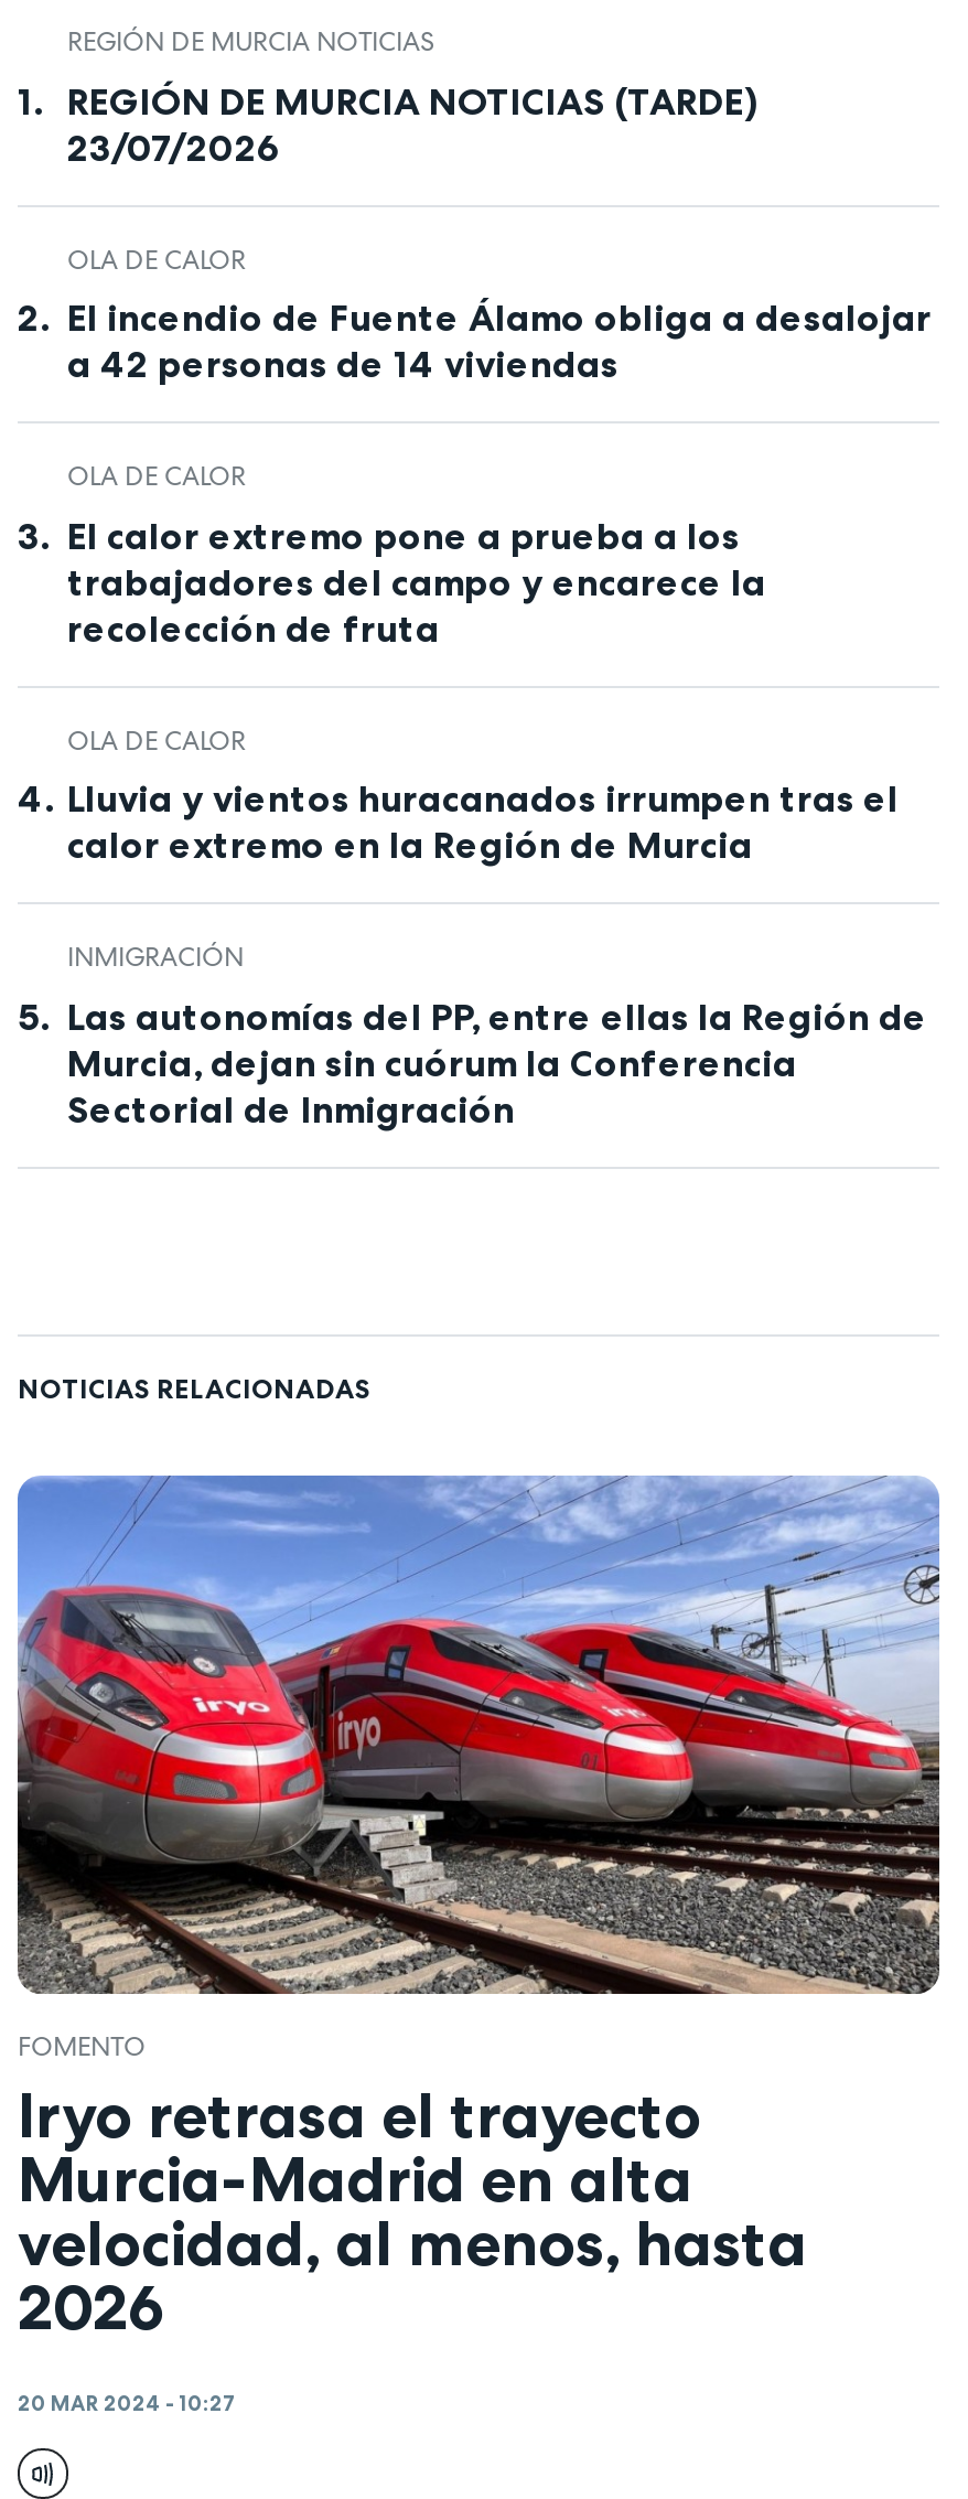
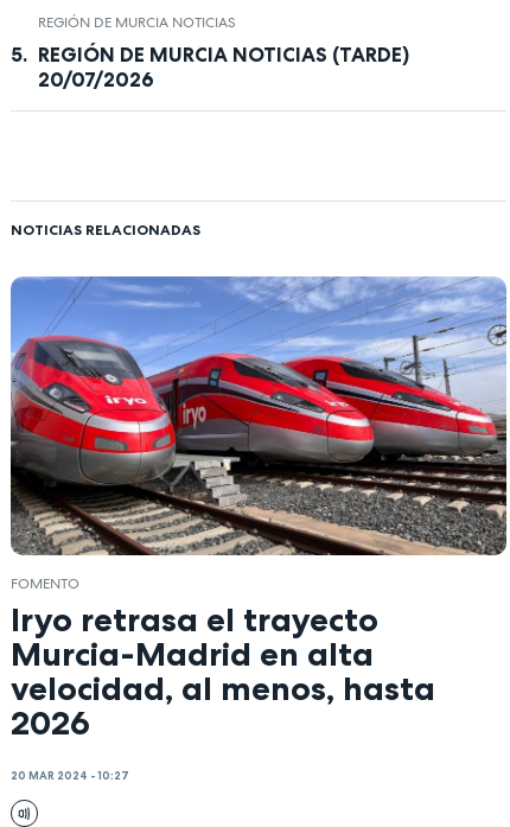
- 23/07/2026
- OLA DE CALOR
- El incendio de Fuente Álamo obliga a desalojar
- a 42 personas de 14 viviendas
- OLA DE CALOR
- El calor extremo pone a prueba a los
- trabajadores del campo y encarece la
- recolección de fruta
- OLA DE CALOR
- Lluvia y vientos huracanados irrumpen tras el
- calor extremo en la Región de Murcia
- INMIGRACIÓN
- Las autonomías del PP, entre ellas la Región de
- Murcia, dejan sin cuórum la Conferencia
- Sectorial de Inmigración
+ 20/07/2026
